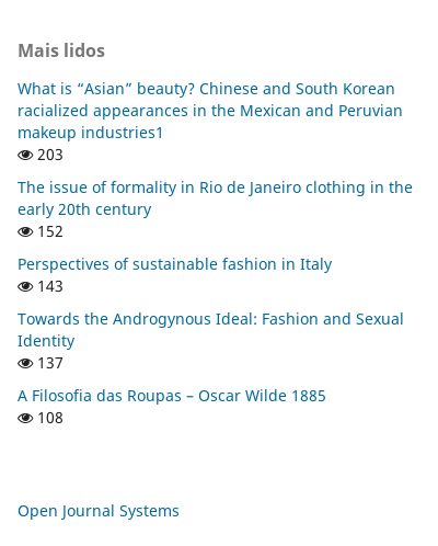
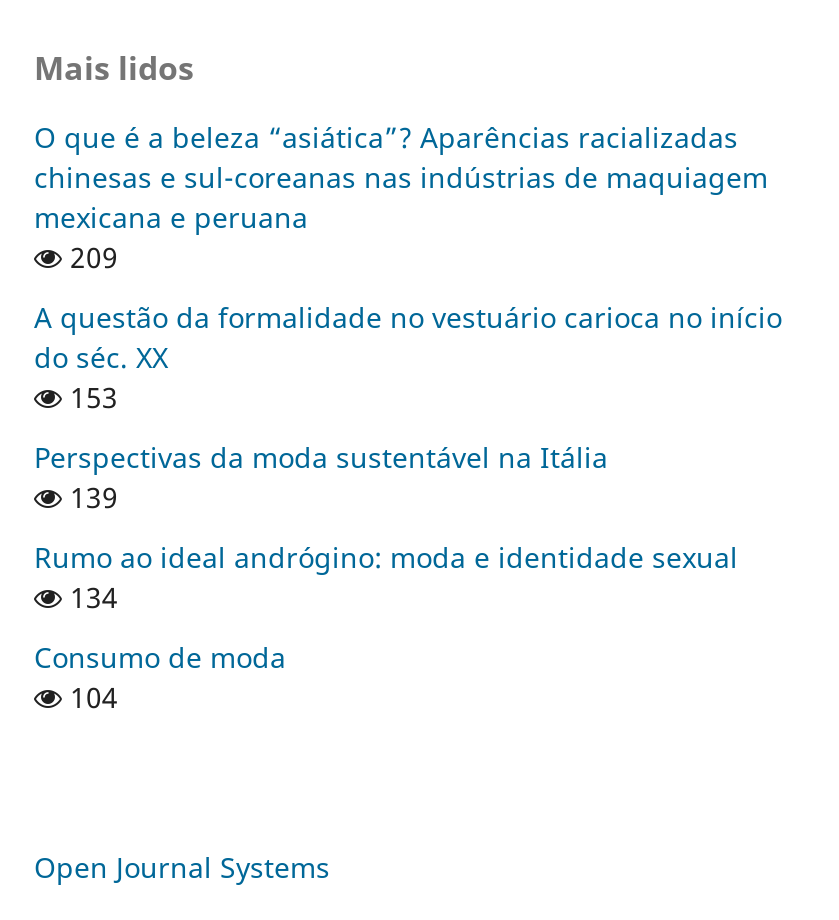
- What is “Asian” beauty? Chinese and South Korean
- racialized appearances in the Mexican and Peruvian
- makeup industries1
- 203
+ O que é a beleza “asiática”? Aparências racializadas
+ chinesas e sul-coreanas nas indústrias de maquiagem
+ mexicana e peruana
+ 209

- The issue of formality in Rio de Janeiro clothing in the
- early 20th century
- 152
+ A questão da formalidade no vestuário carioca no início
+ do séc. XX
+ 153

- Perspectives of sustainable fashion in Italy
- 143
+ Perspectivas da moda sustentável na Itália
+ 139

- Towards the Androgynous Ideal: Fashion and Sexual
- Identity
- 137
+ Rumo ao ideal andrógino: moda e identidade sexual
+ 134

- A Filosofia das Roupas – Oscar Wilde 1885
- 108
+ Consumo de moda
+ 104
